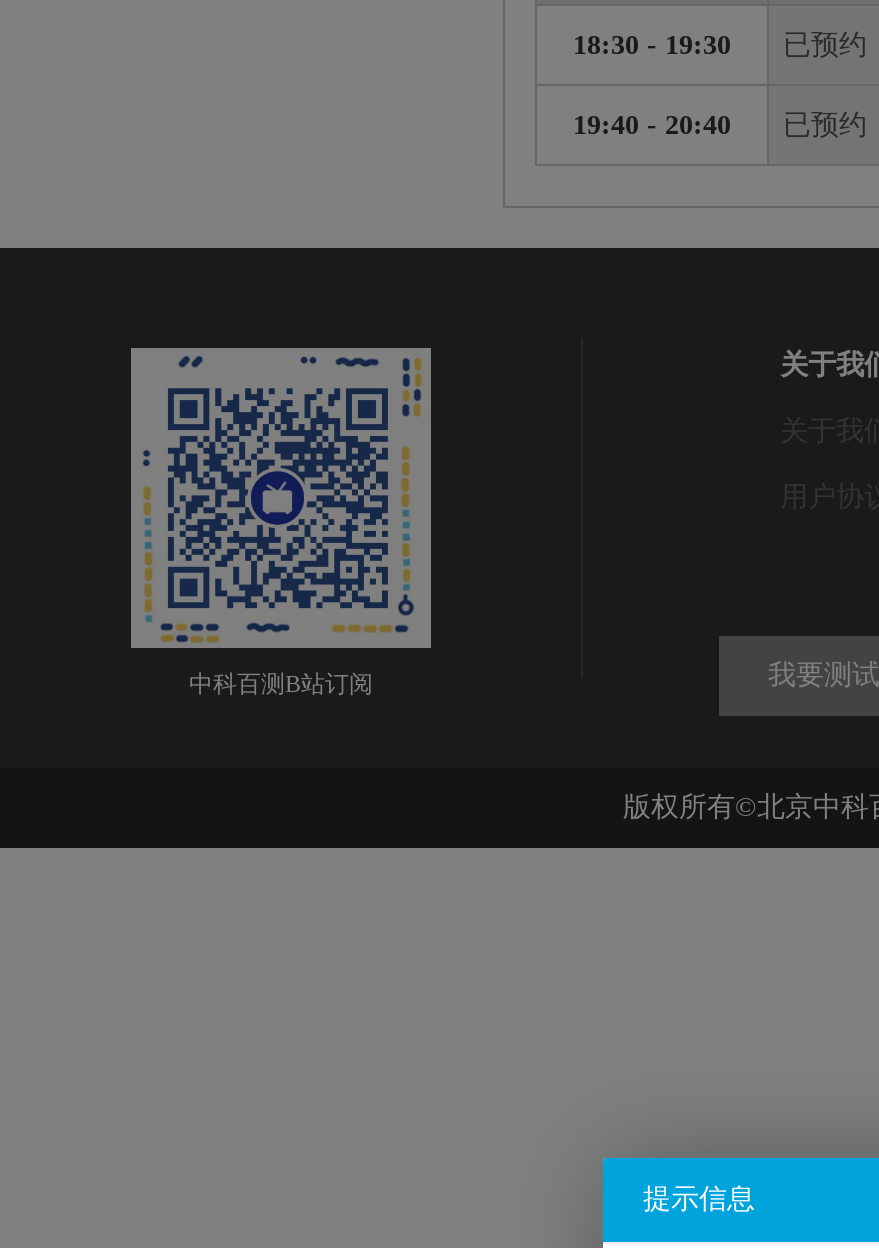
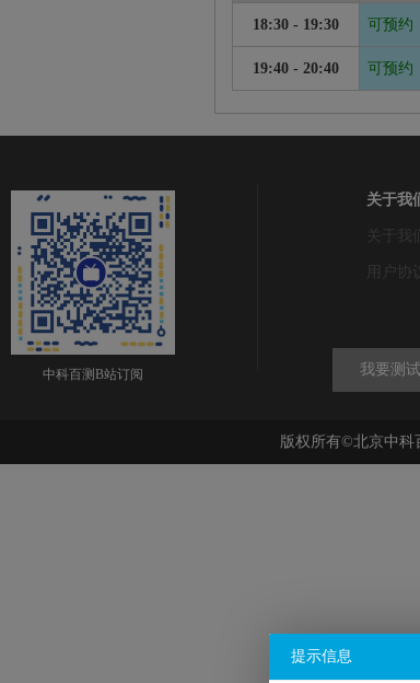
- 已预约
+ 可预约

- 已预约
+ 可预约
